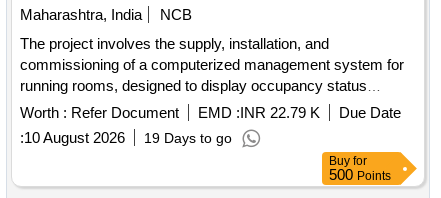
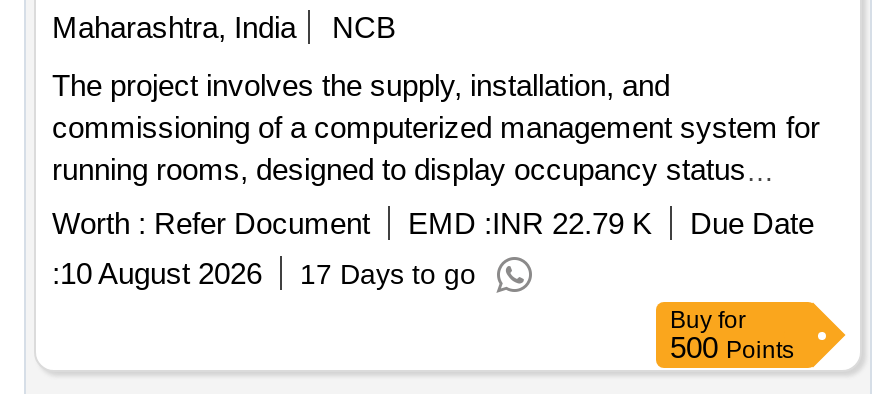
- :10 August 2026 19 Days to go
+ :10 August 2026 17 Days to go
